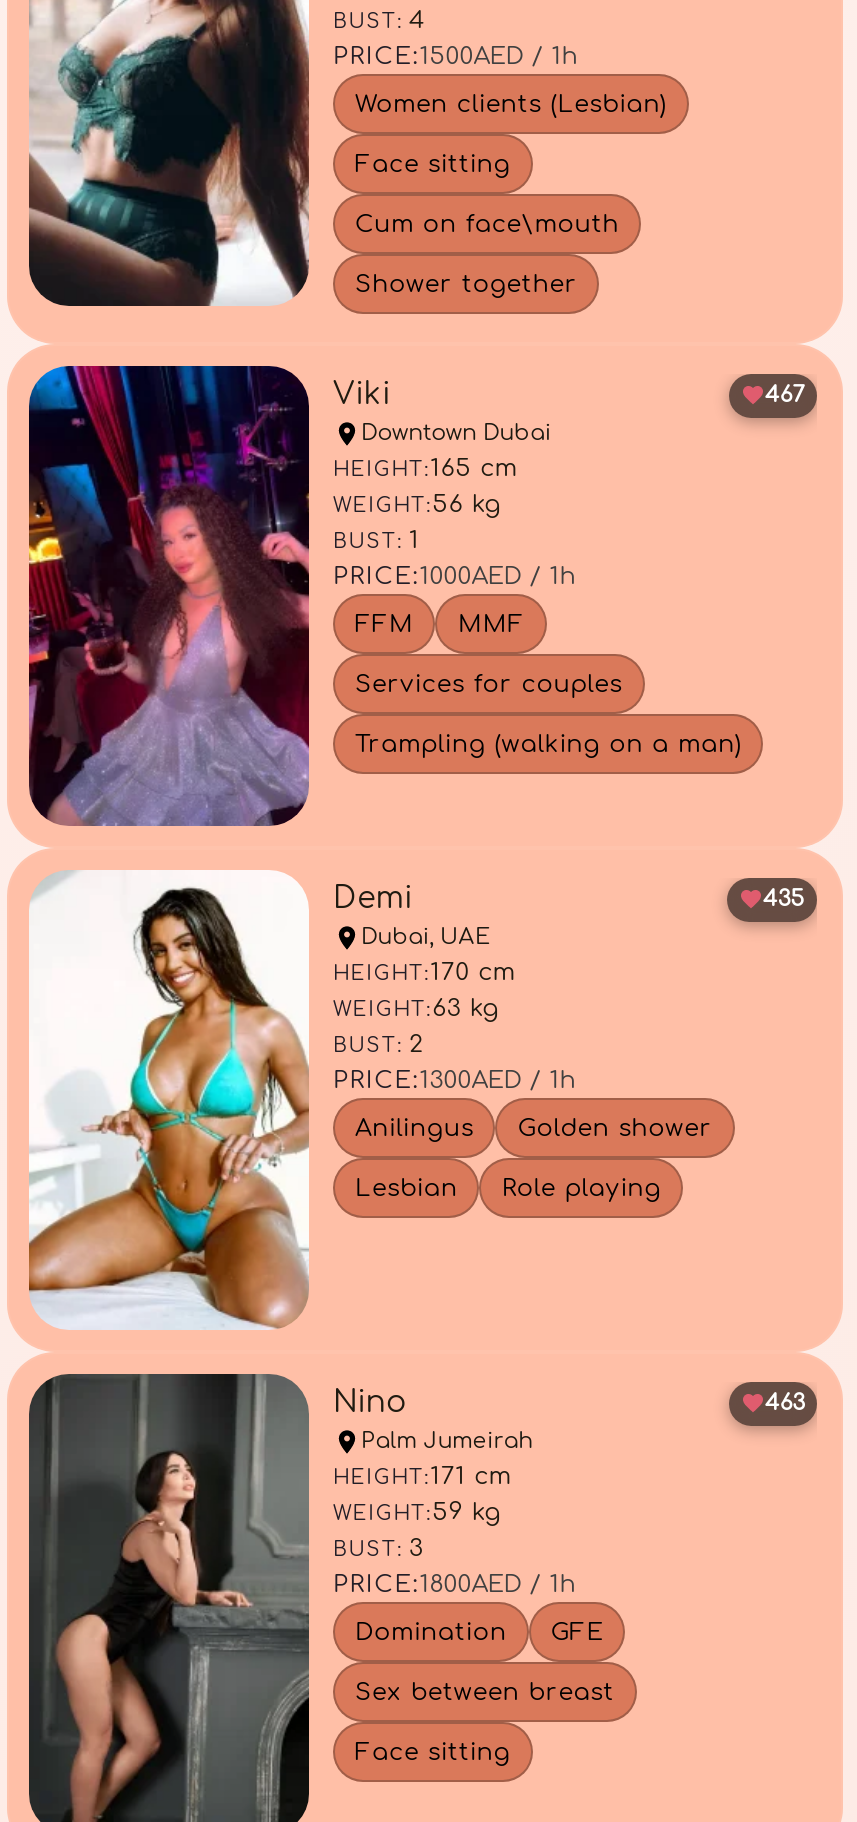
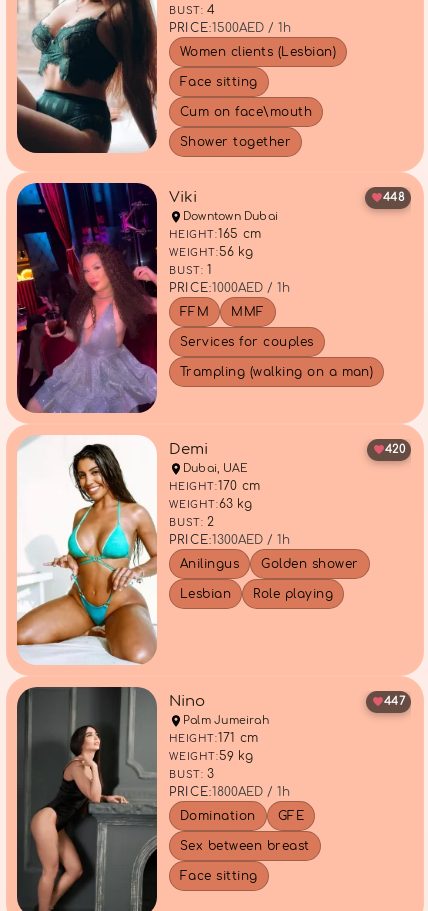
- 467
+ 448

- 435
+ 420

- 463
+ 447
